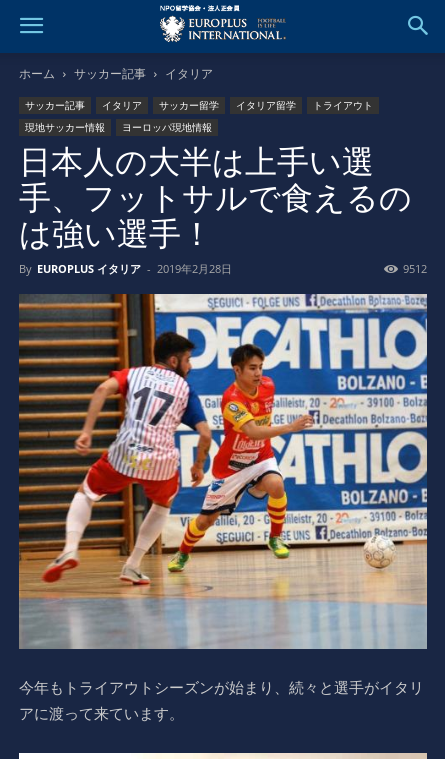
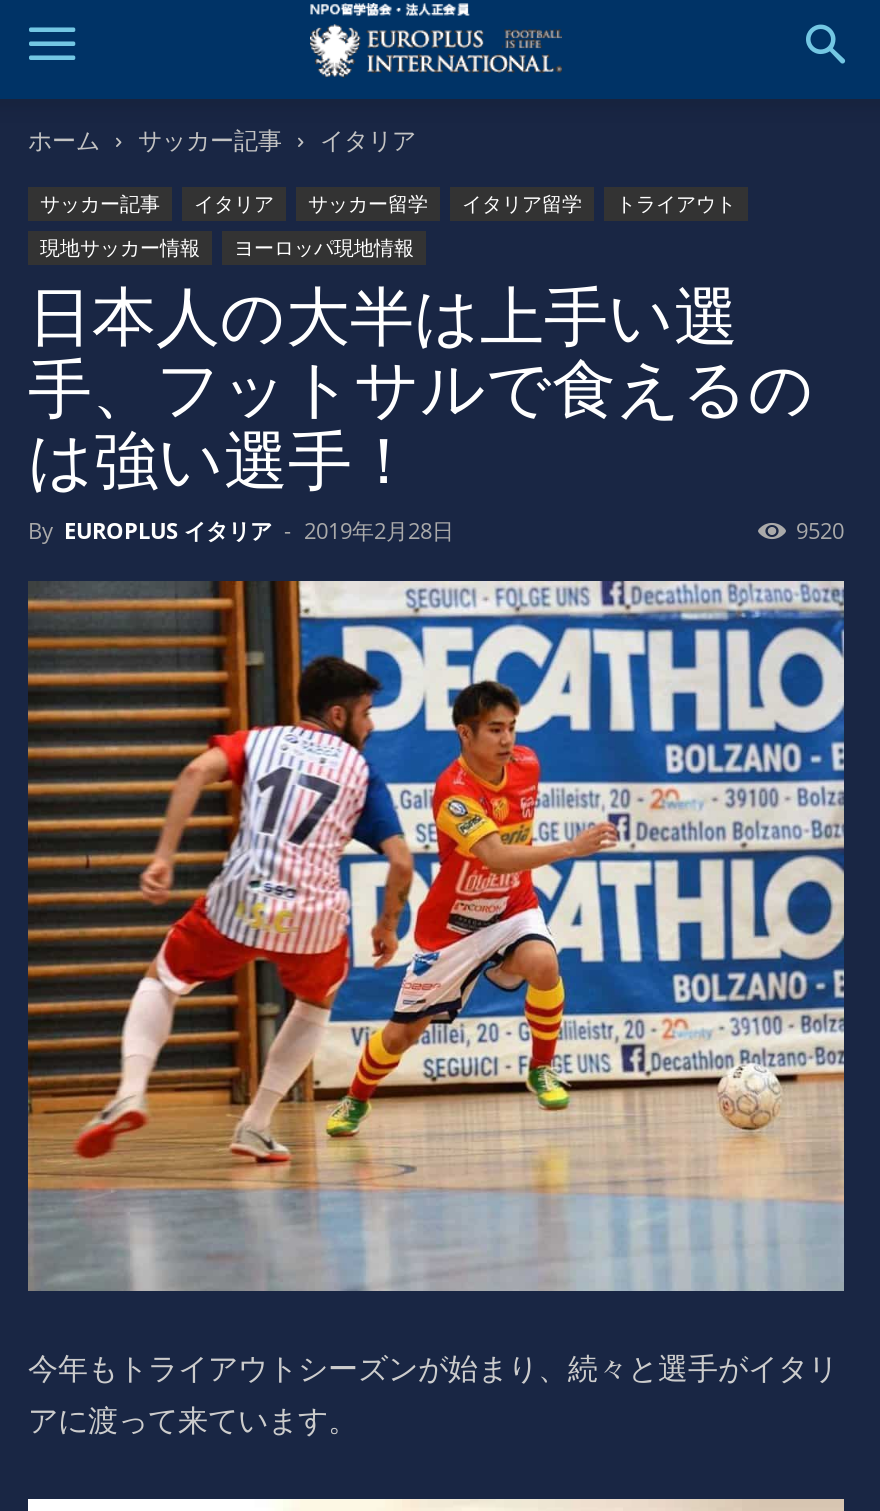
- 9512
+ 9520
